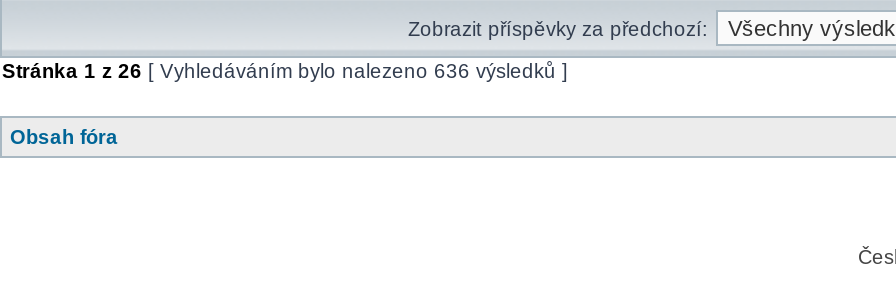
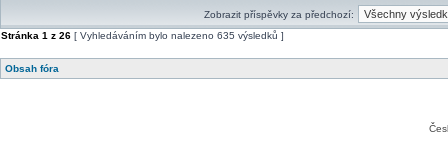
- Stránka 1 z 26 [ Vyhledáváním bylo nalezeno 636 výsledků ]
+ Stránka 1 z 26 [ Vyhledáváním bylo nalezeno 635 výsledků ]
